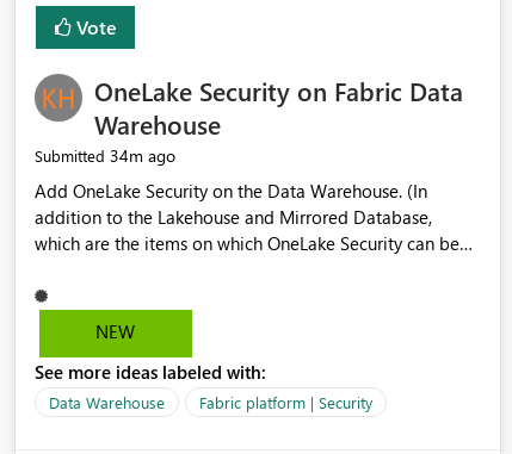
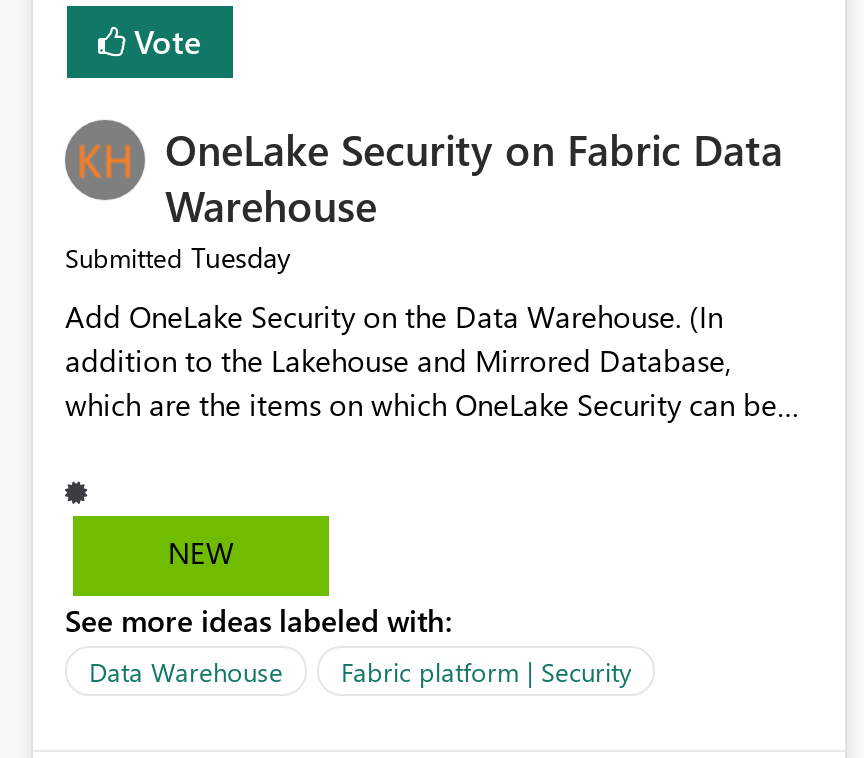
- Submitted 34m ago
+ Submitted Tuesday
